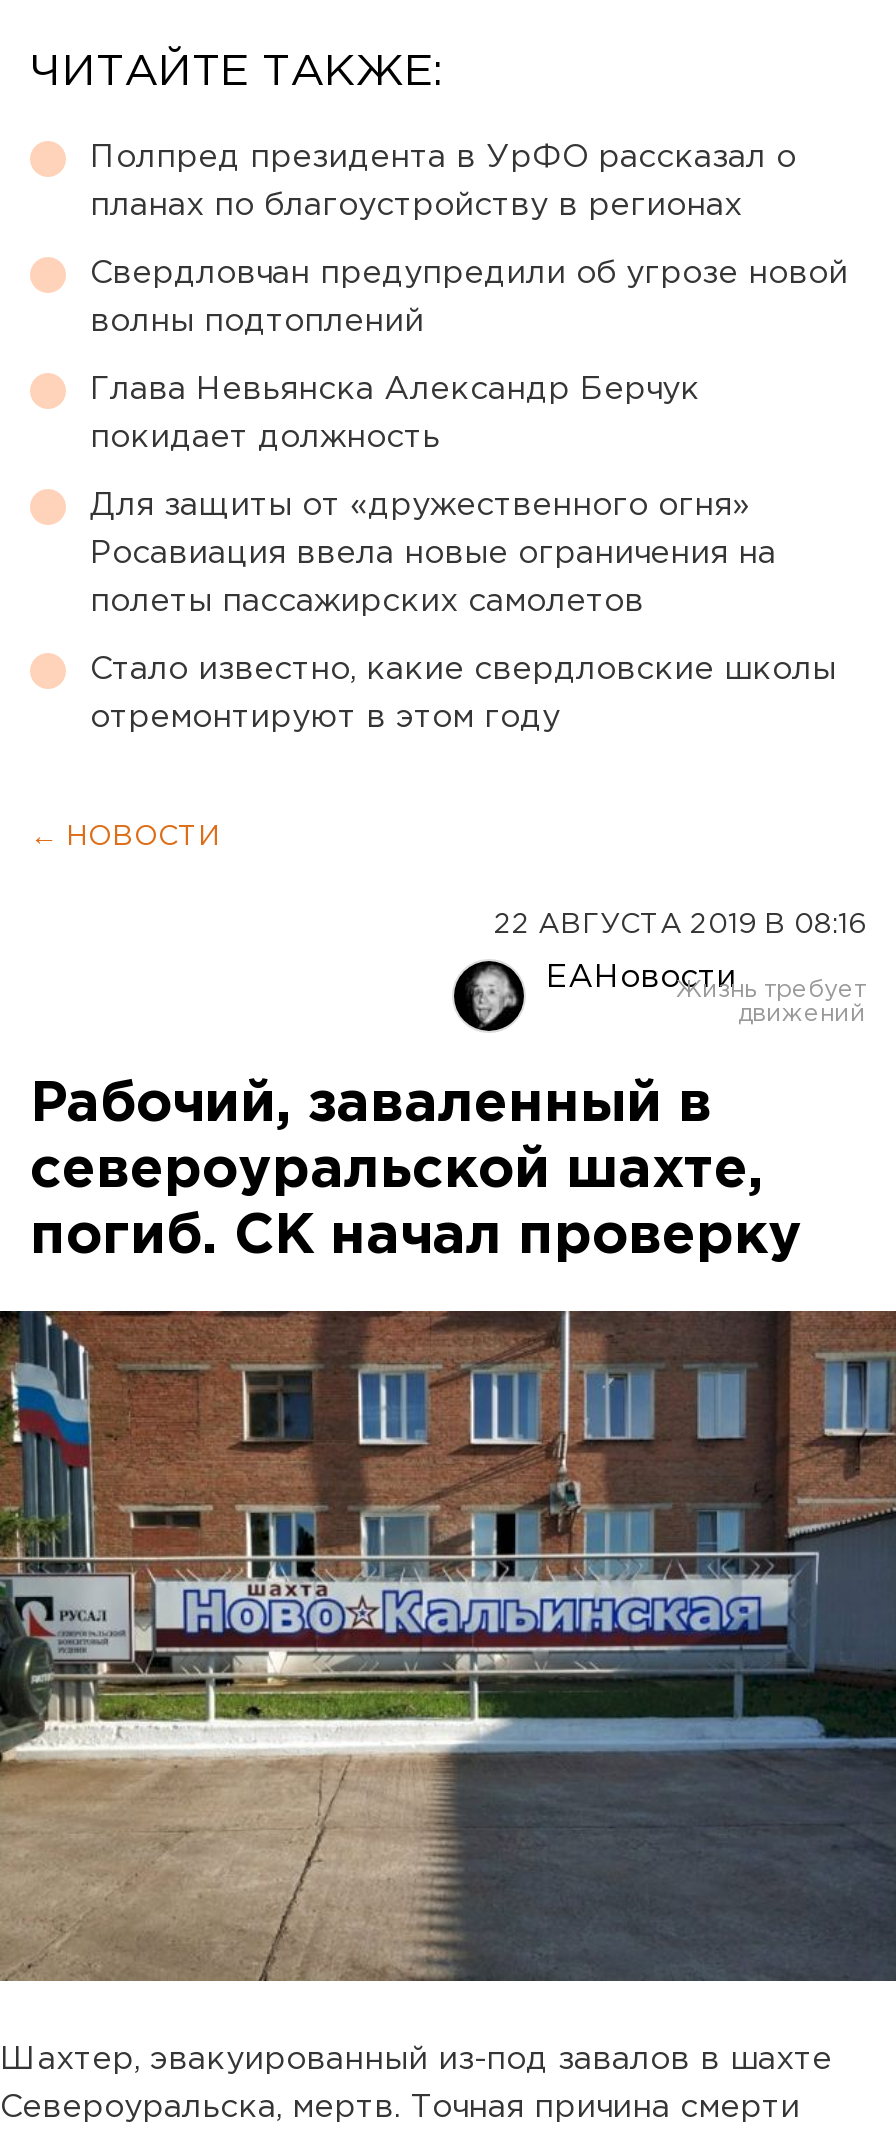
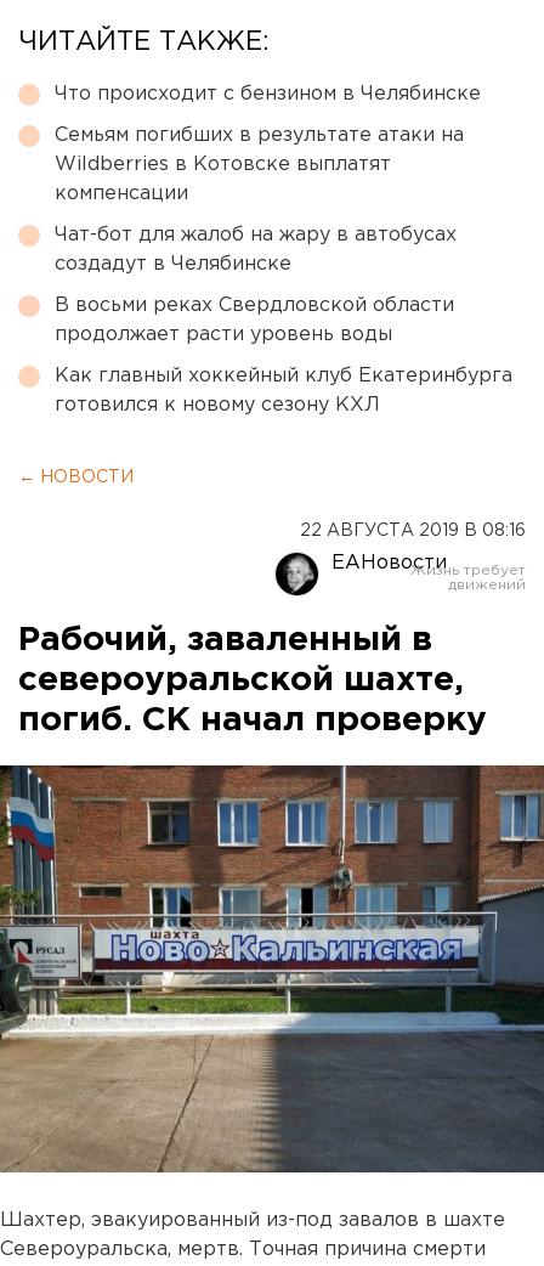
- Полпред президента в УрФО рассказал о
- планах по благоустройству в регионах
- Свердловчан предупредили об угрозе новой
- волны подтоплений
- Глава Невьянска Александр Берчук
- покидает должность
- Для защиты от «дружественного огня»
- Росавиация ввела новые ограничения на
- полеты пассажирских самолетов
- Стало известно, какие свердловские школы
- отремонтируют в этом году
+ Что происходит с бензином в Челябинске
+ Семьям погибших в результате атаки на
+ Wildberries в Котовске выплатят
+ компенсации
+ Чат-бот для жалоб на жару в автобусах
+ создадут в Челябинске
+ В восьми реках Свердловской области
+ продолжает расти уровень воды
+ Как главный хоккейный клуб Екатеринбурга
+ готовился к новому сезону КХЛ
